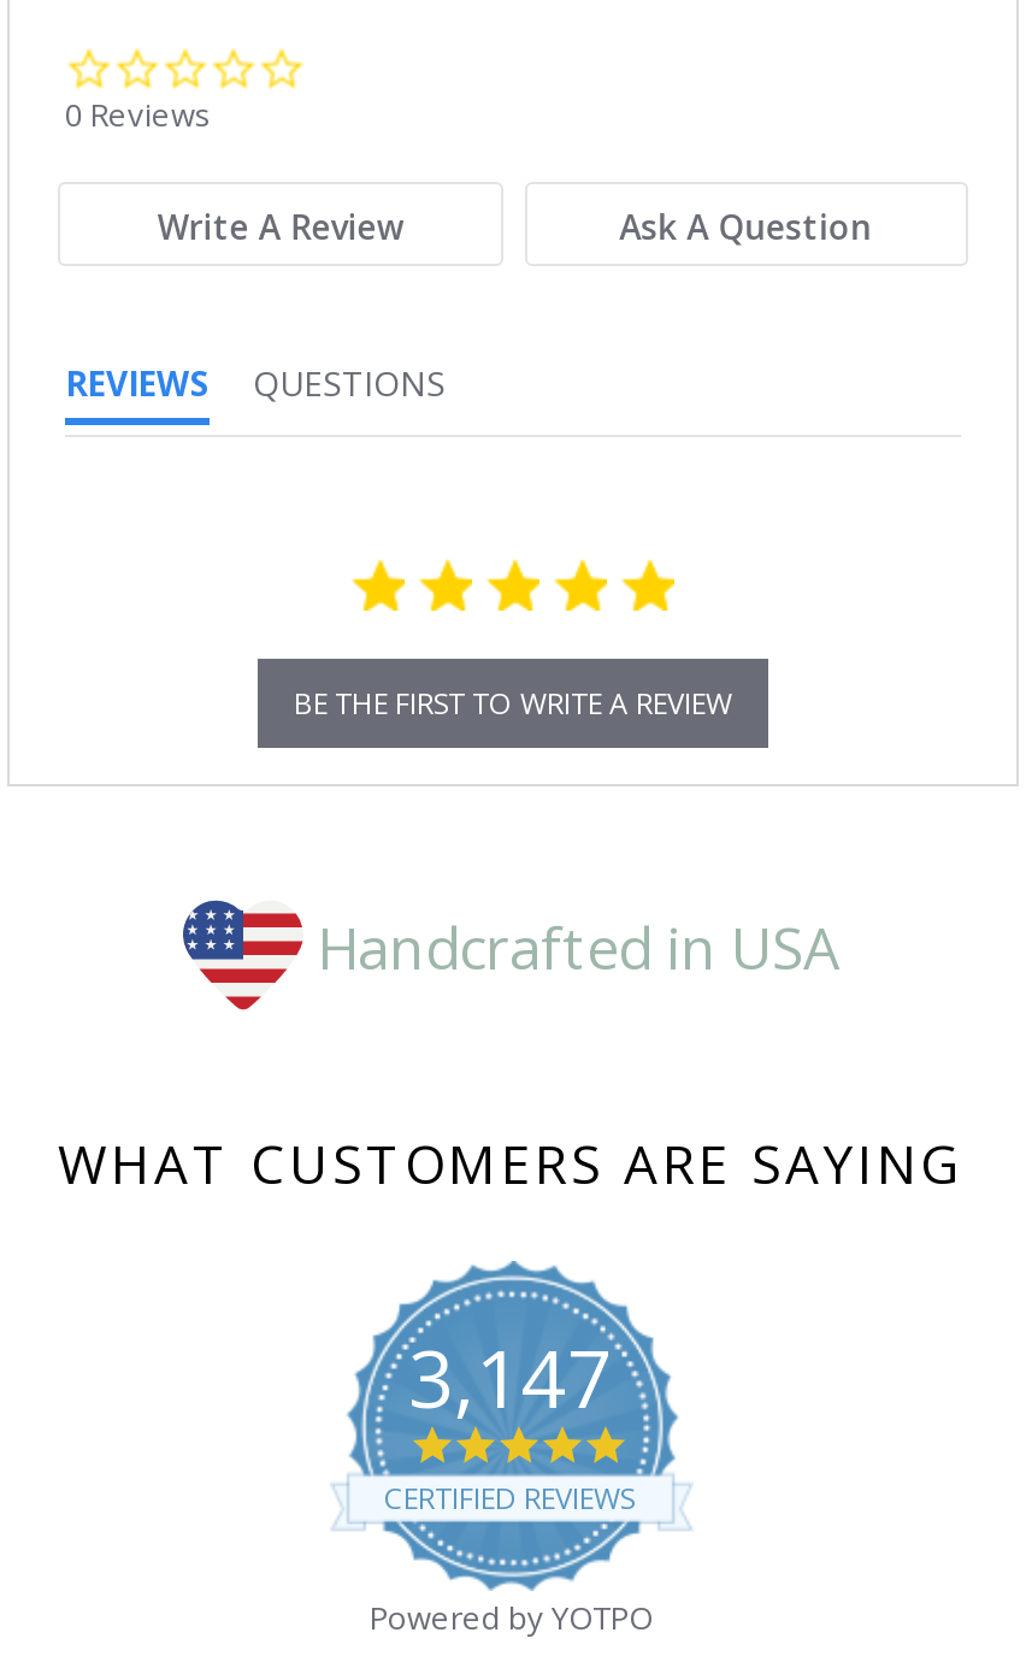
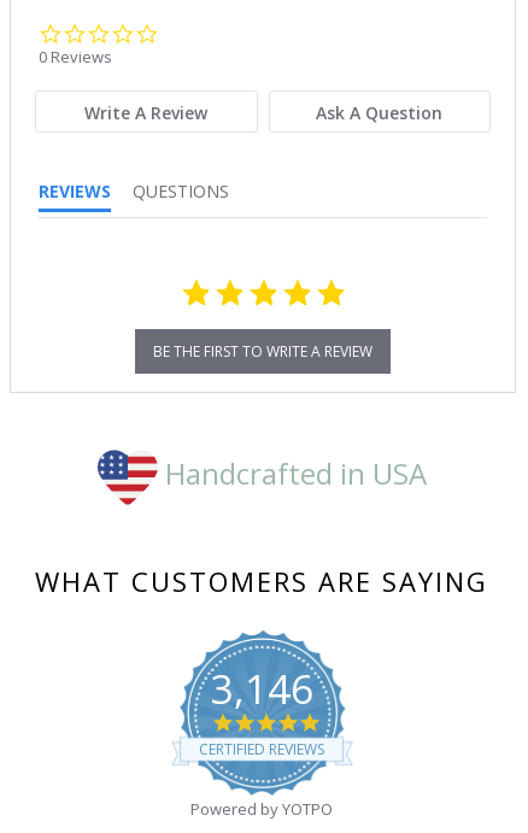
- 3,147
+ 3,146
